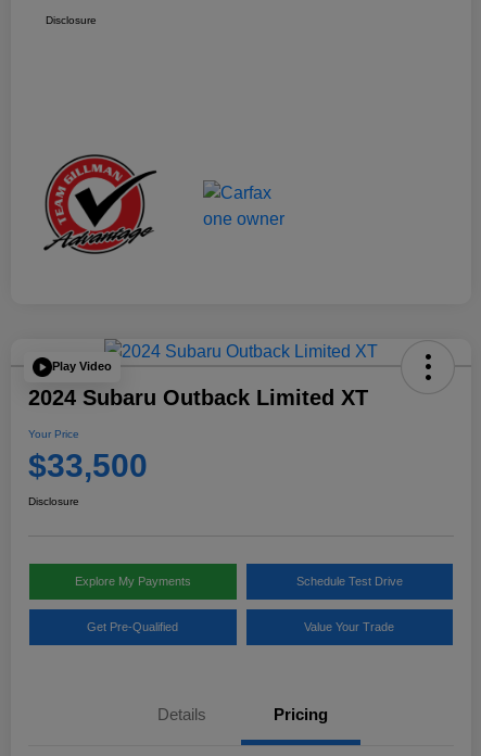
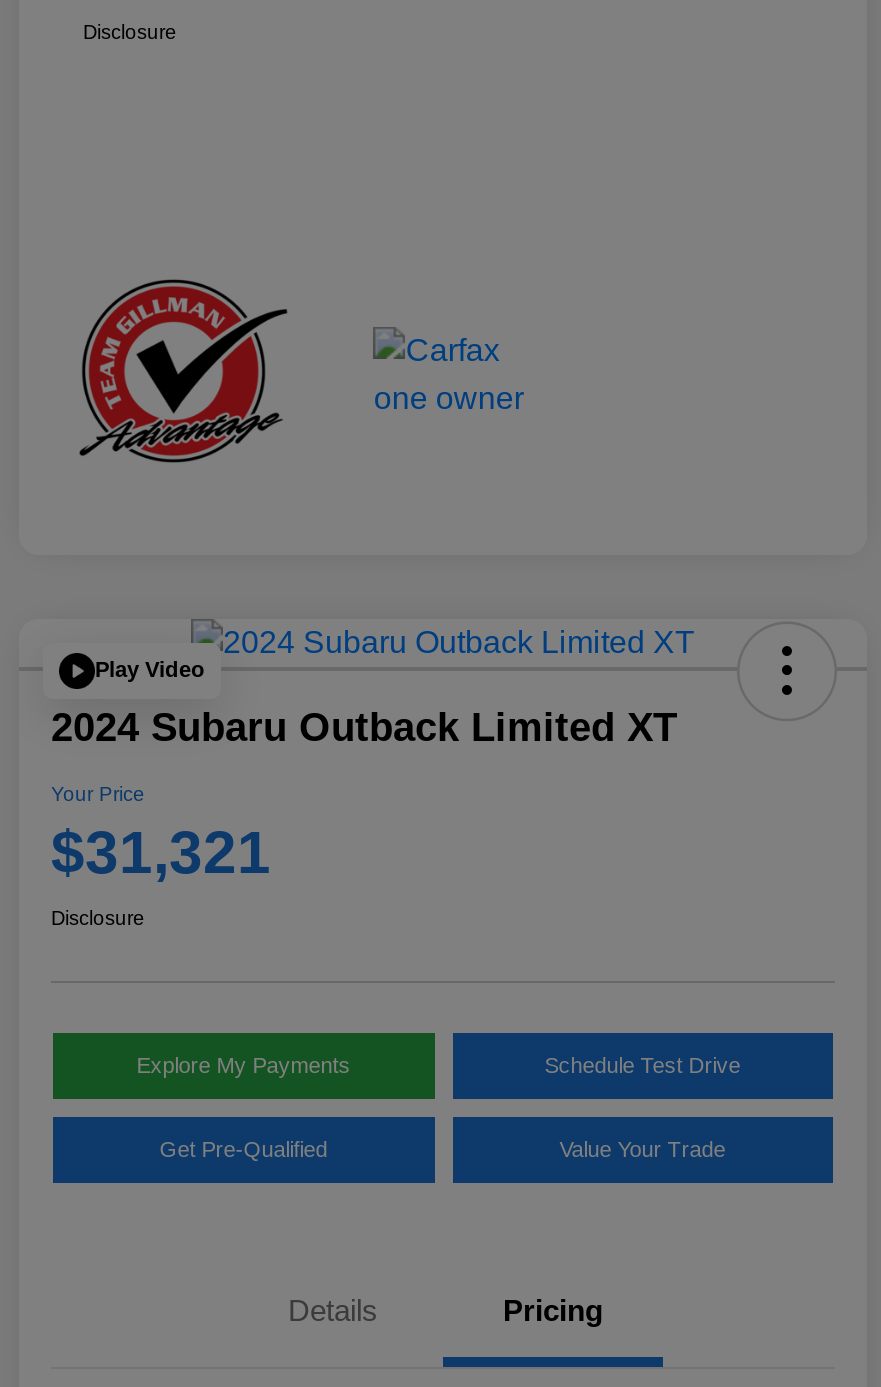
- $33,500
+ $31,321
